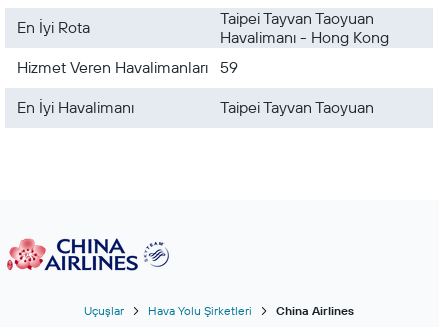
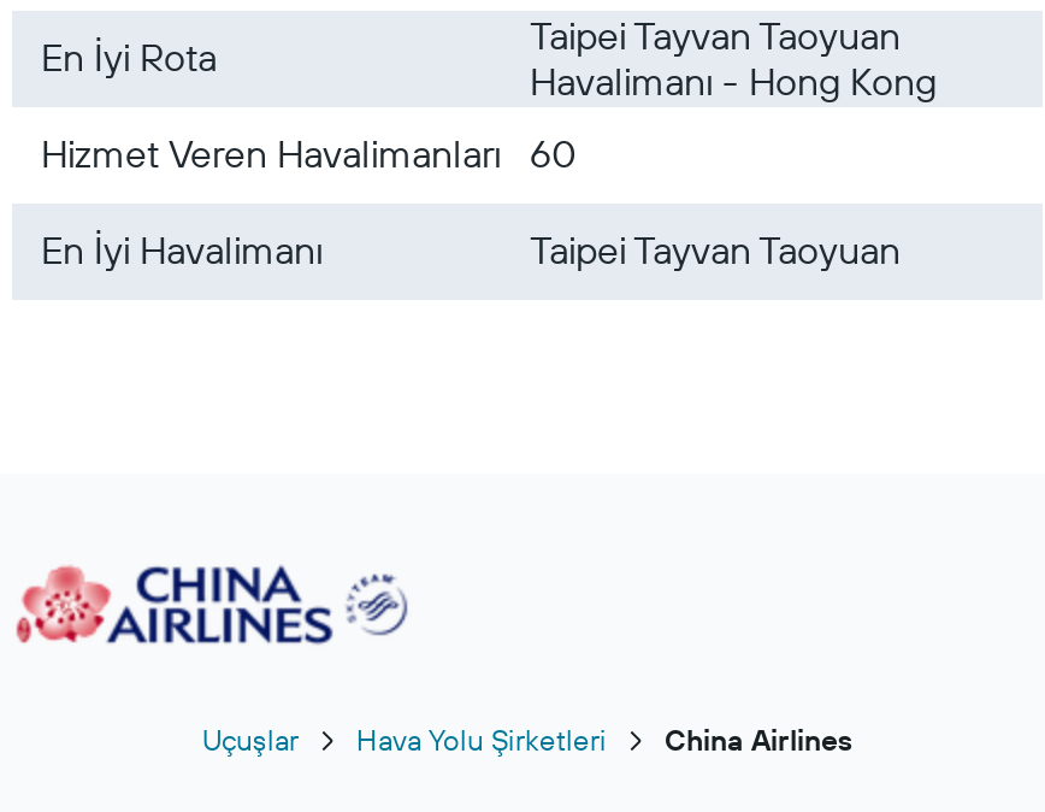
- Hizmet Veren Havalimanları 59
+ Hizmet Veren Havalimanları 60
